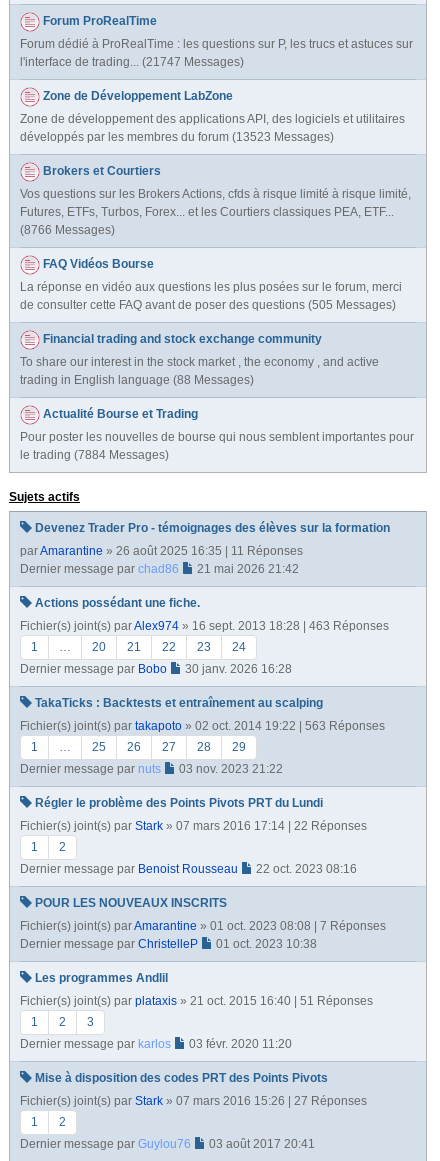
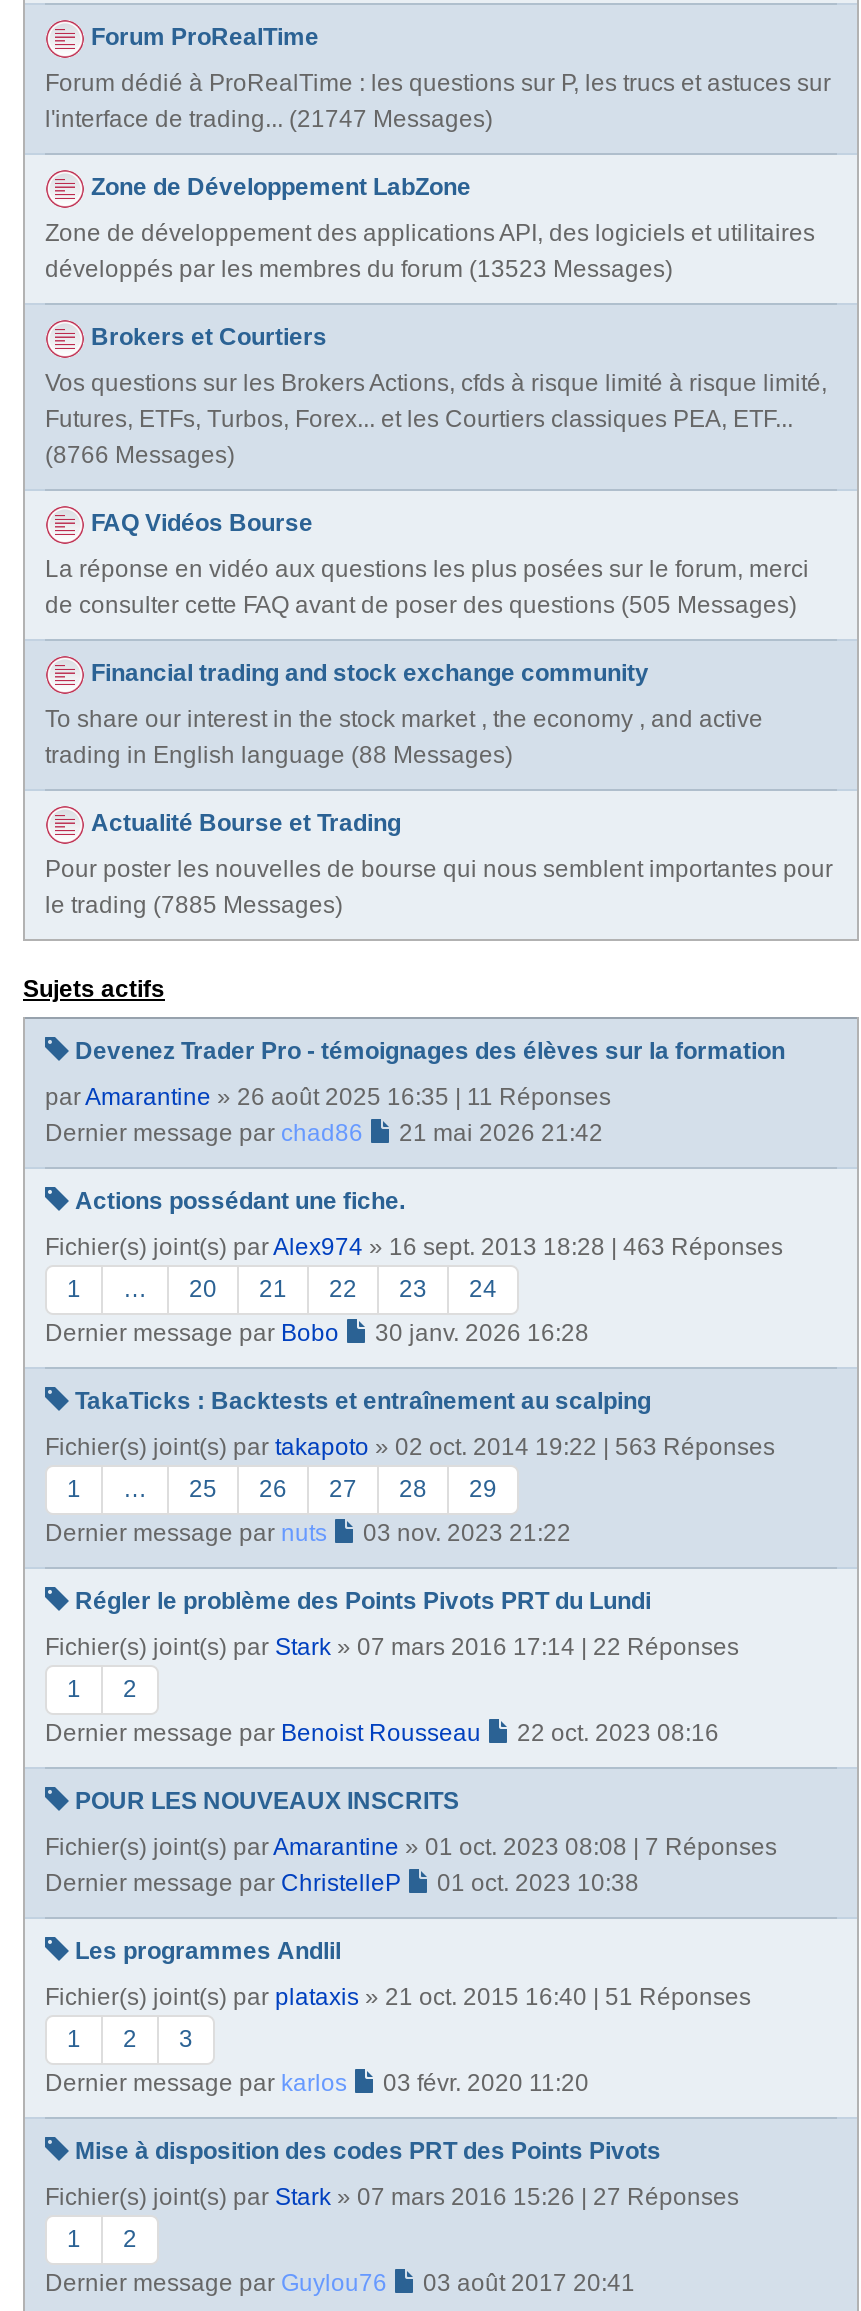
- le trading (7884 Messages)
+ le trading (7885 Messages)
